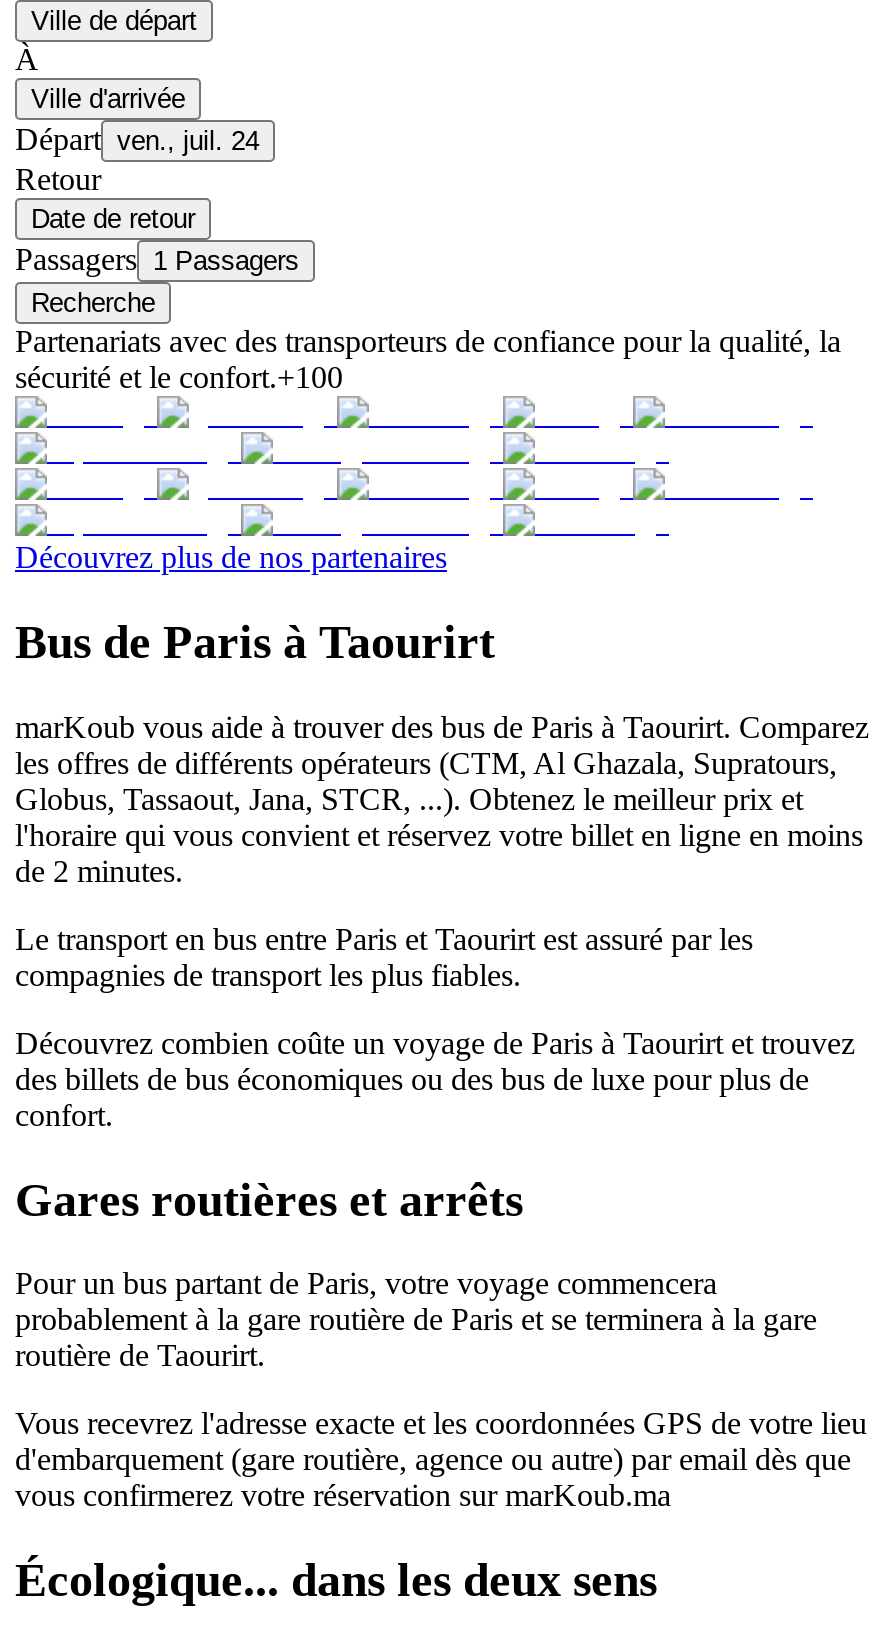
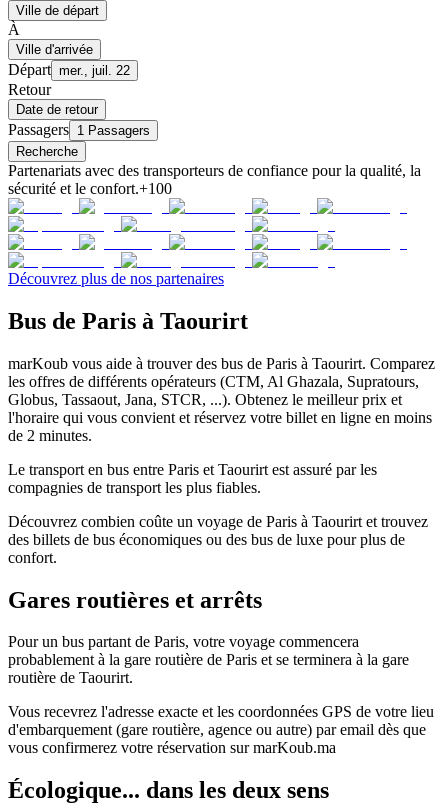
- Départ ven., juil. 24
+ Départ mer., juil. 22
